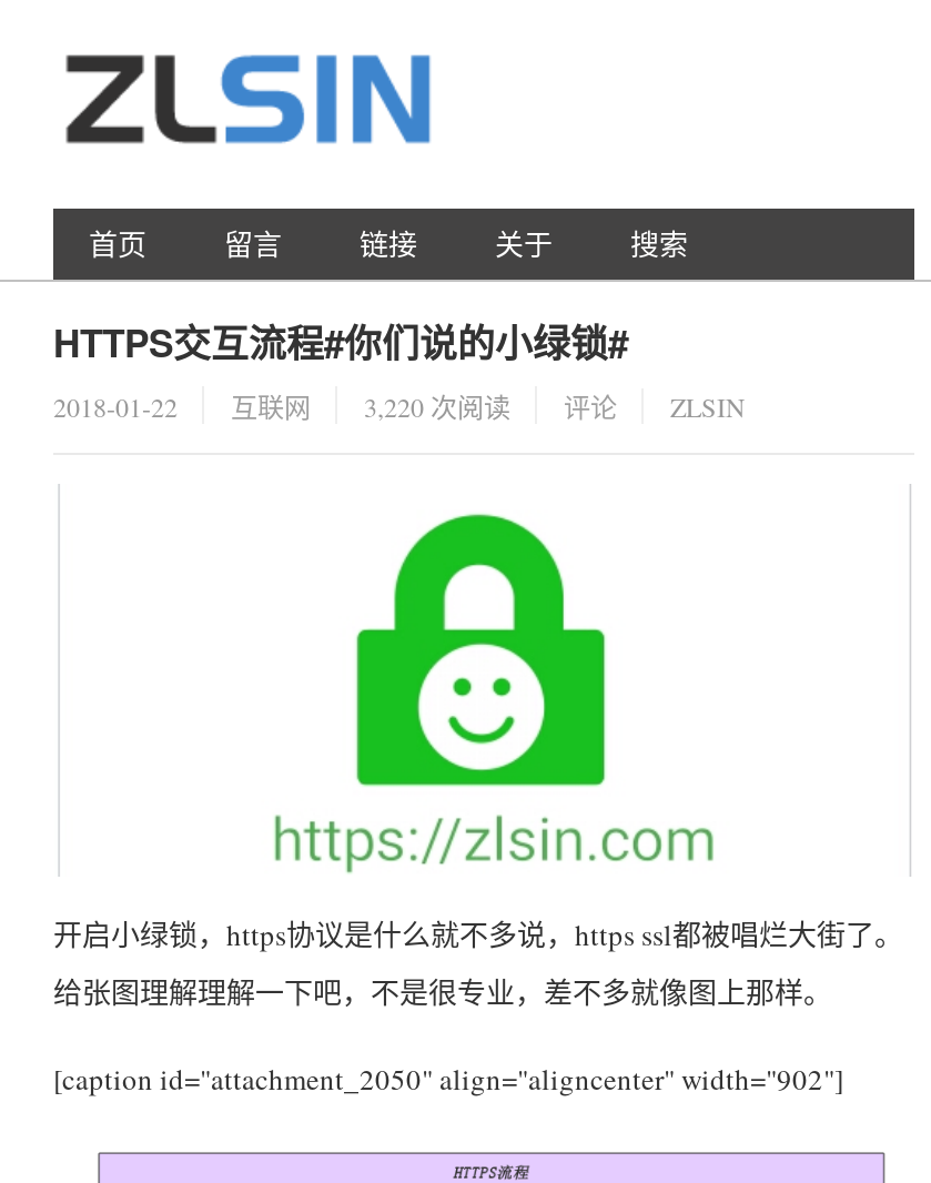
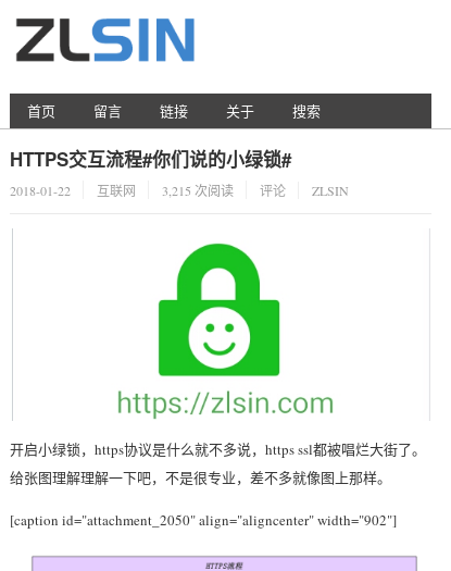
- 2018-01-22 互联网 3,220 次阅读 评论 ZLSIN
+ 2018-01-22 互联网 3,215 次阅读 评论 ZLSIN
